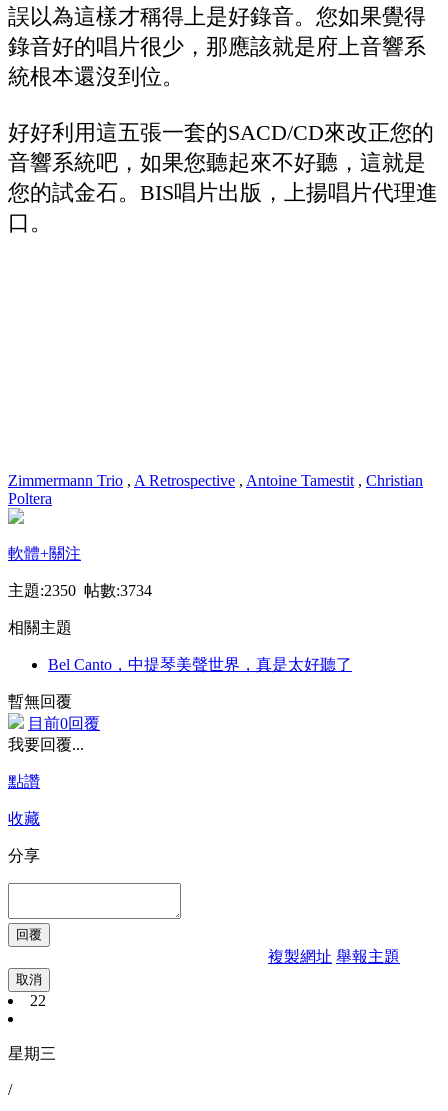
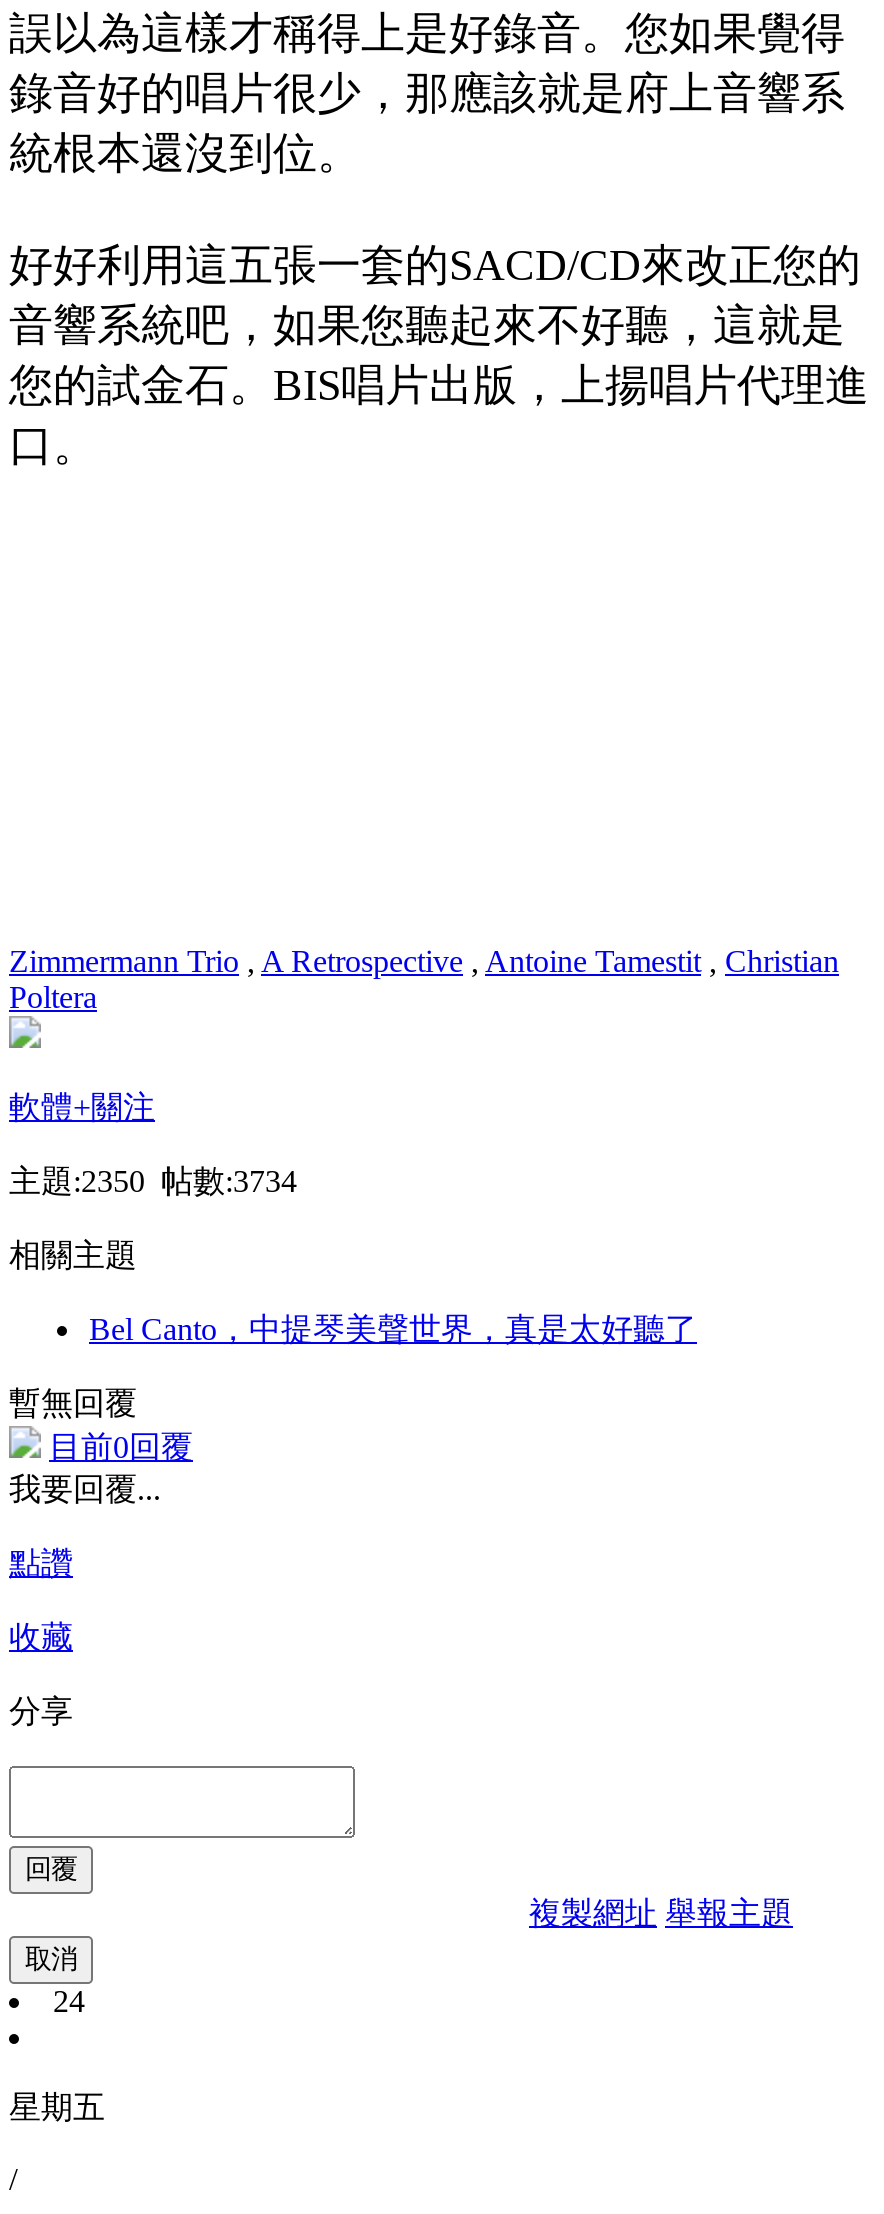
- 22
+ 24

- 星期三
+ 星期五
